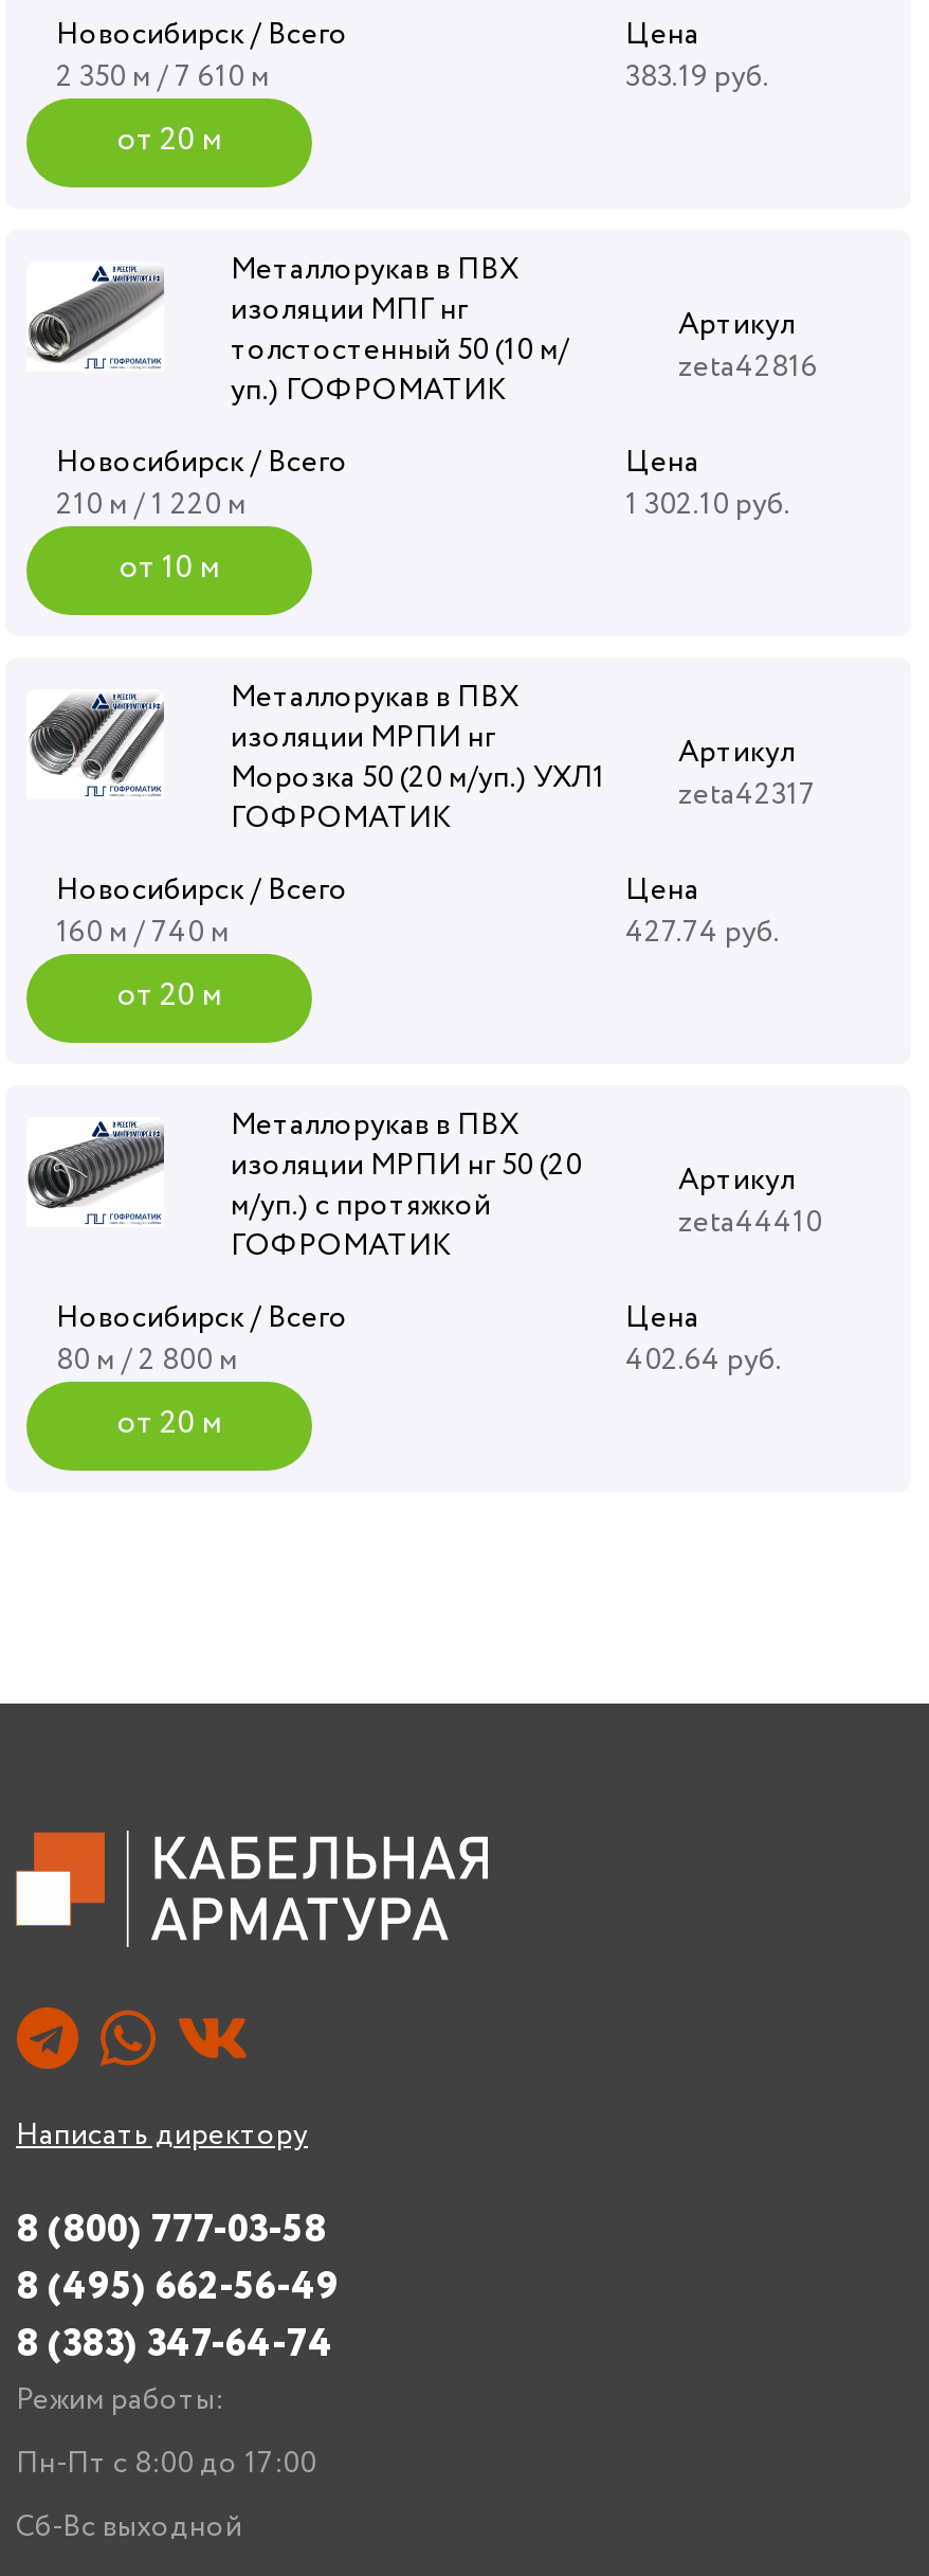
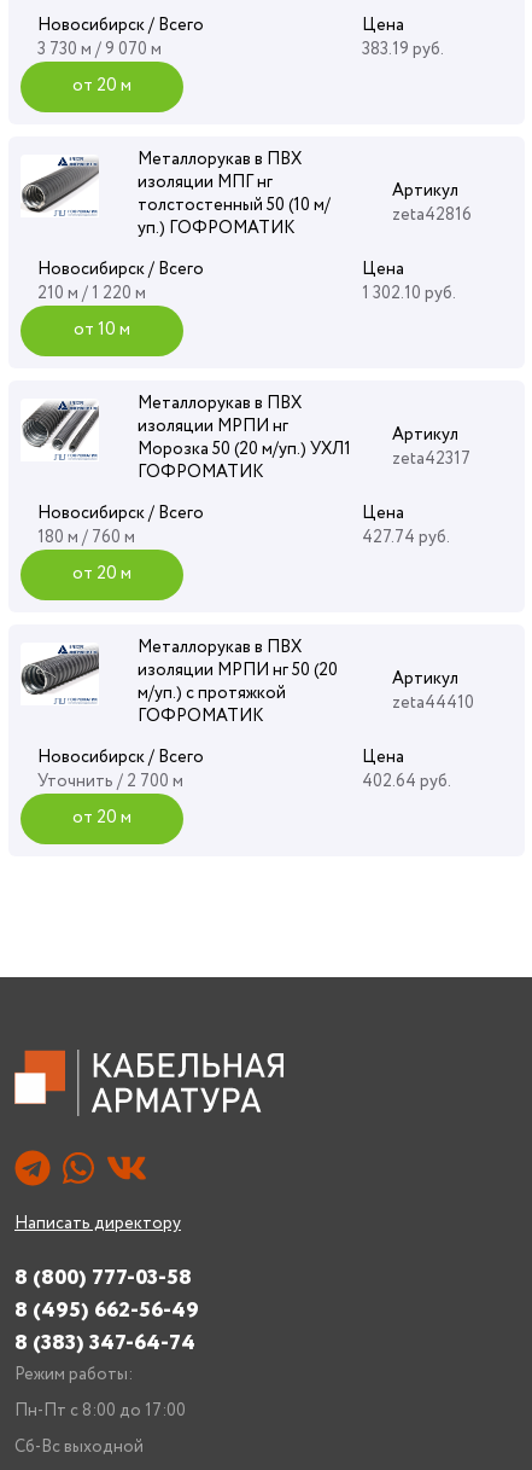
- 2 350 м / 7 610 м
+ 3 730 м / 9 070 м

- 160 м / 740 м
+ 180 м / 760 м

- 80 м / 2 800 м
+ Уточнить / 2 700 м
